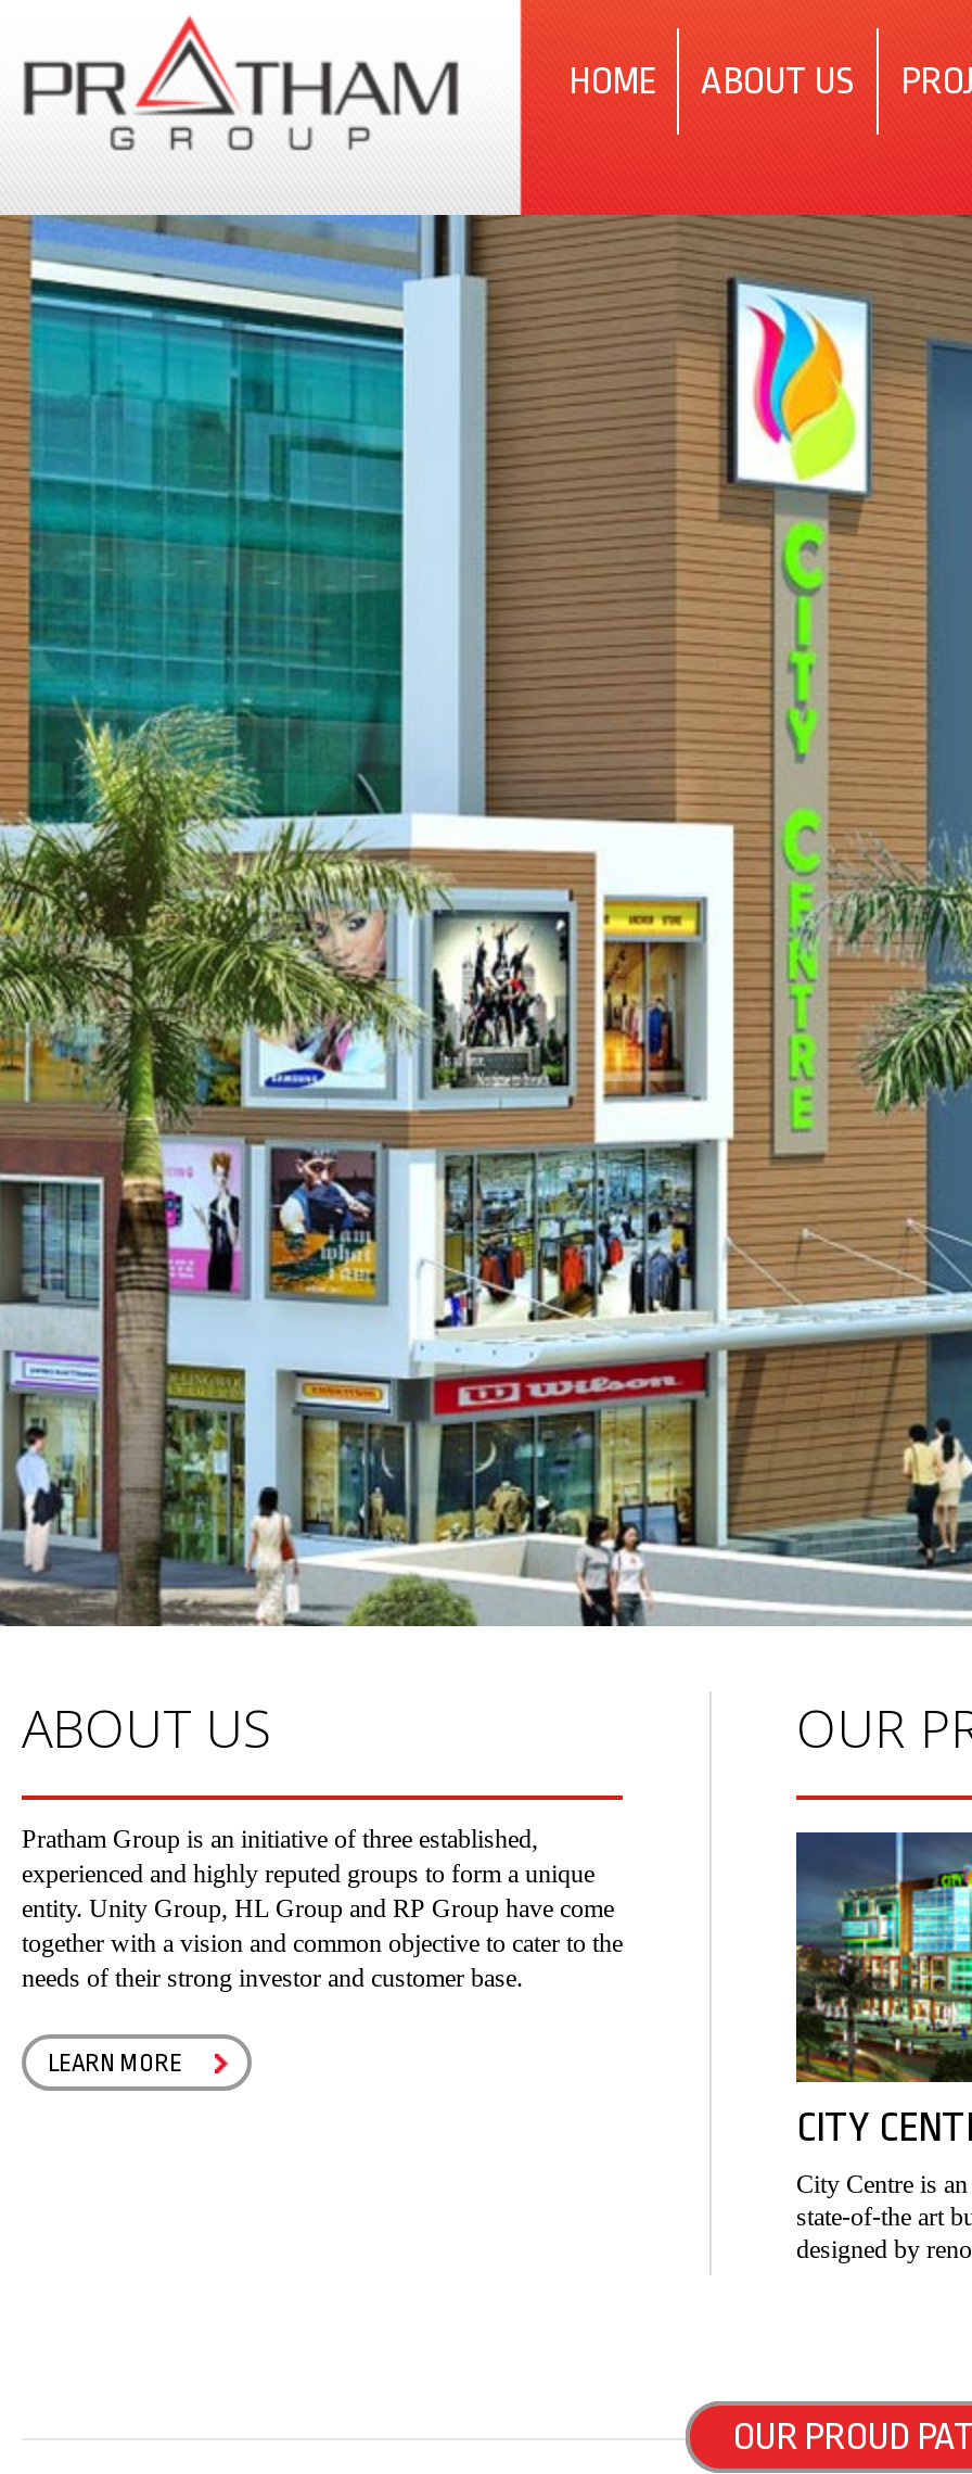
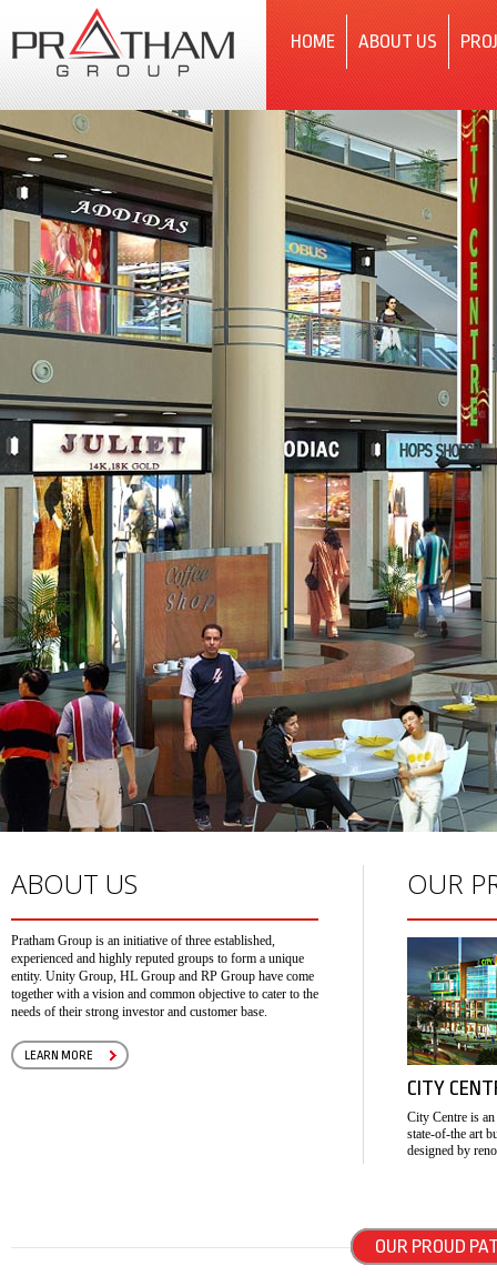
- [image]
+ [image]
